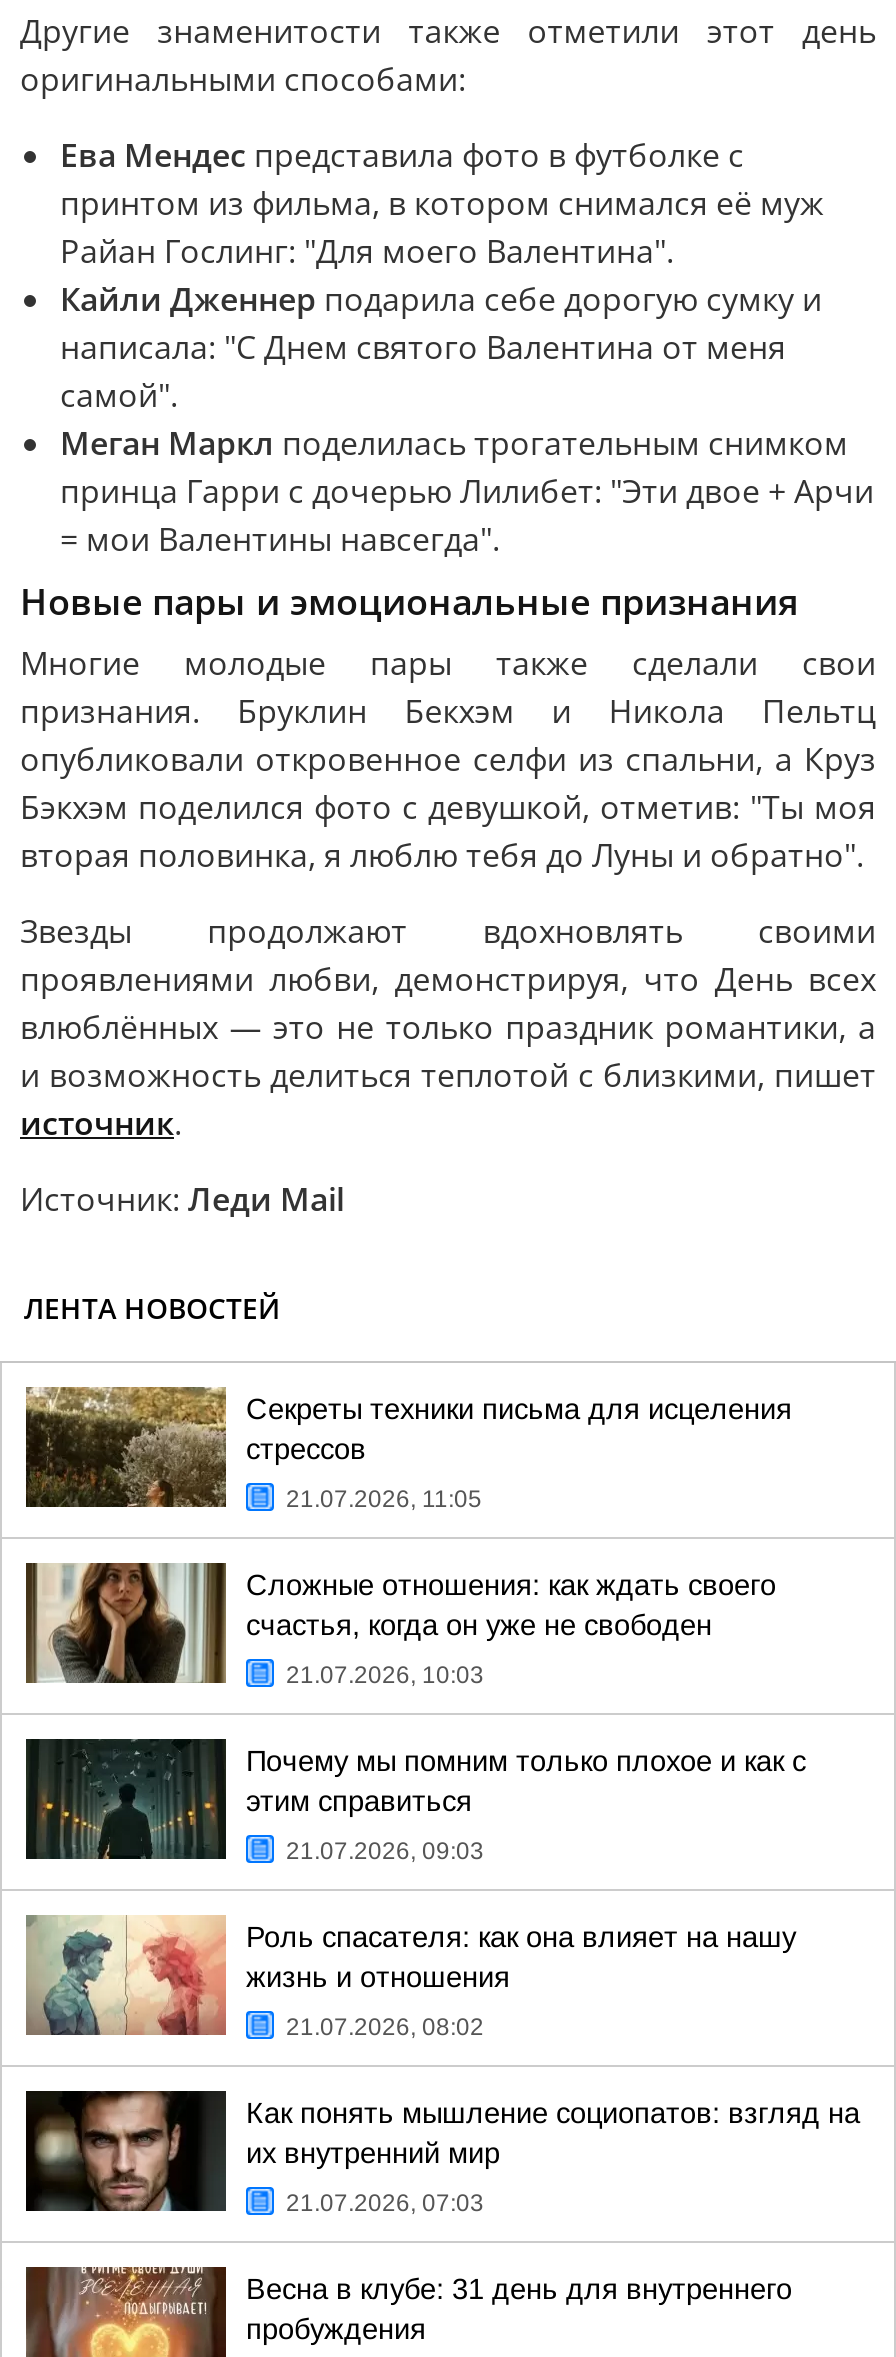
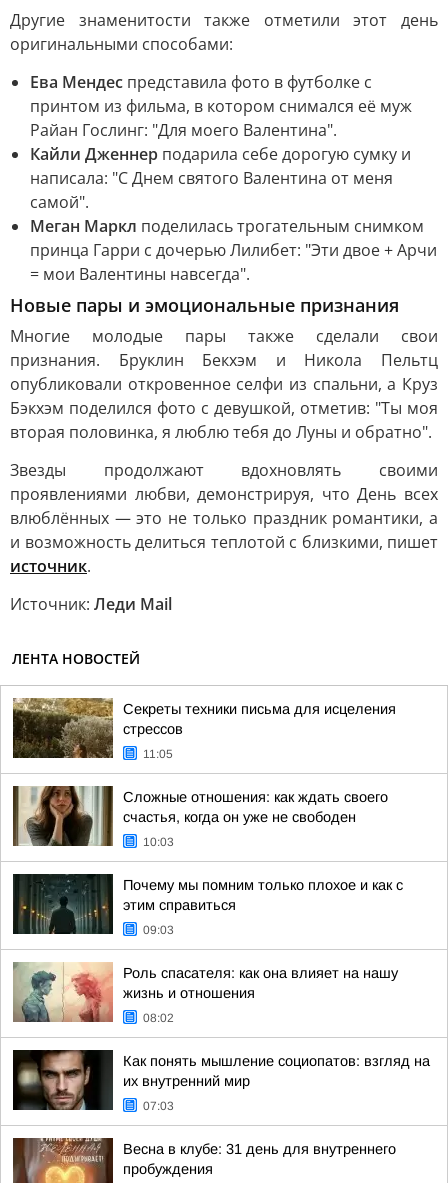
- 21.07.2026, 11:05
+ 11:05

- 21.07.2026, 10:03
+ 10:03

- 21.07.2026, 09:03
+ 09:03

- 21.07.2026, 08:02
+ 08:02

- 21.07.2026, 07:03
+ 07:03
